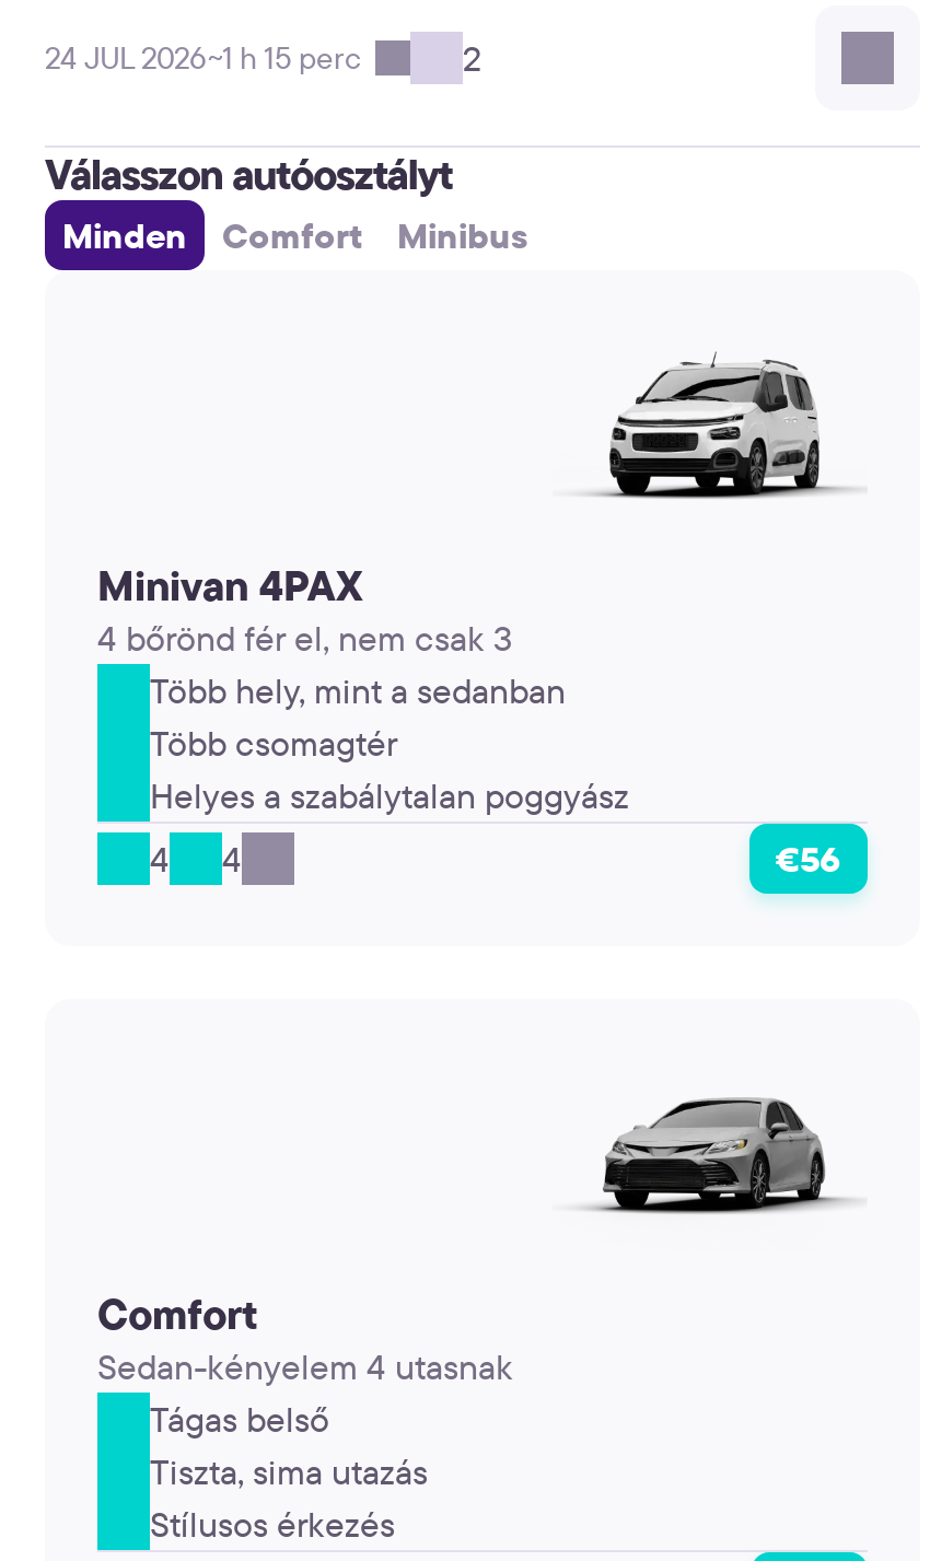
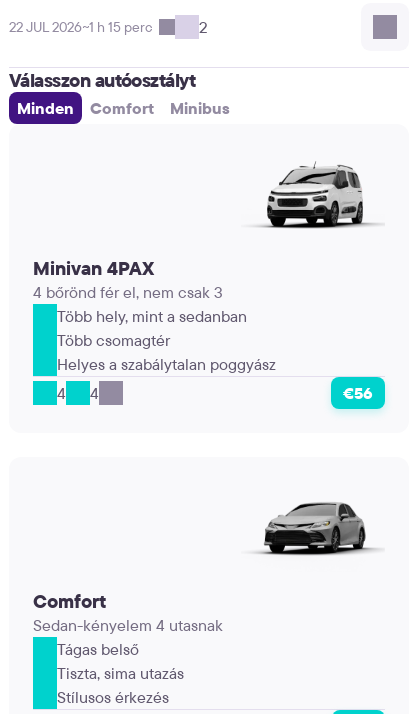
- 24 JUL 2026~1 h 15 perc
+ 22 JUL 2026~1 h 15 perc
